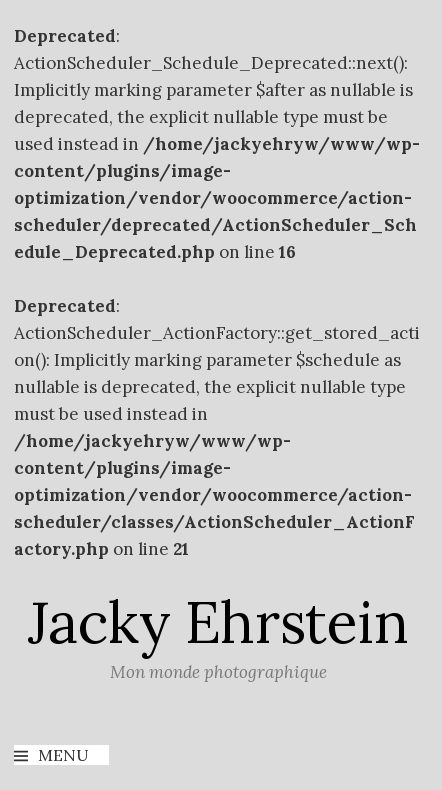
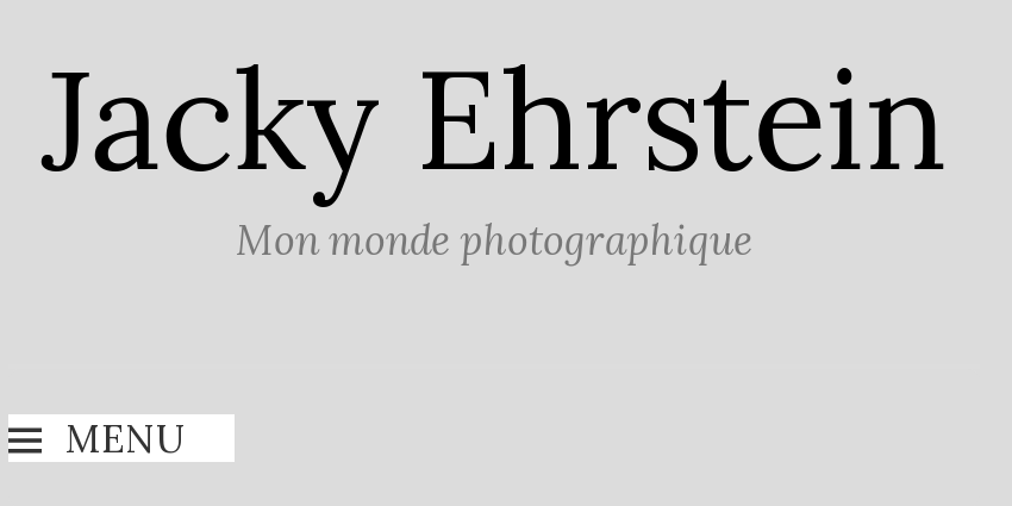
- Deprecated:
- ActionScheduler_Schedule_Deprecated::next():
- Implicitly marking parameter $after as nullable is
- deprecated, the explicit nullable type must be
- used instead in /home/jackyehryw/www/wp-
- content/plugins/image-
- optimization/vendor/woocommerce/action-
- scheduler/deprecated/ActionScheduler_Sch
- edule_Deprecated.php on line 16
- Deprecated:
- ActionScheduler_ActionFactory::get_stored_acti
- on(): Implicitly marking parameter $schedule as
- nullable is deprecated, the explicit nullable type
- must be used instead in
- /home/jackyehryw/www/wp-
- content/plugins/image-
- optimization/vendor/woocommerce/action-
- scheduler/classes/ActionScheduler_ActionF
- actory.php on line 21
